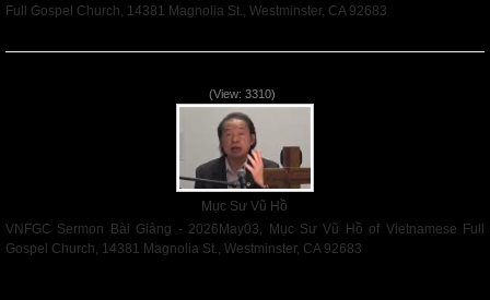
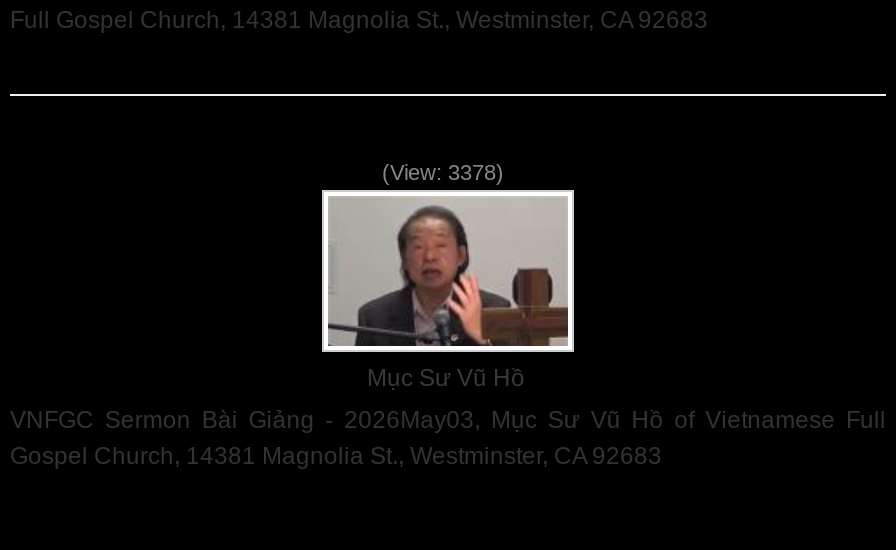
- (View: 3310)
+ (View: 3378)
